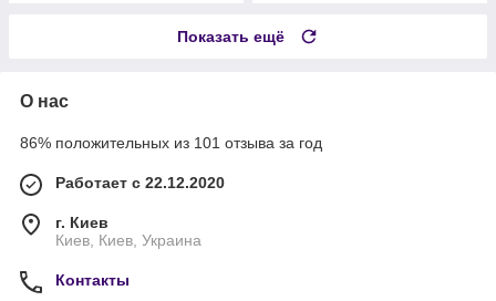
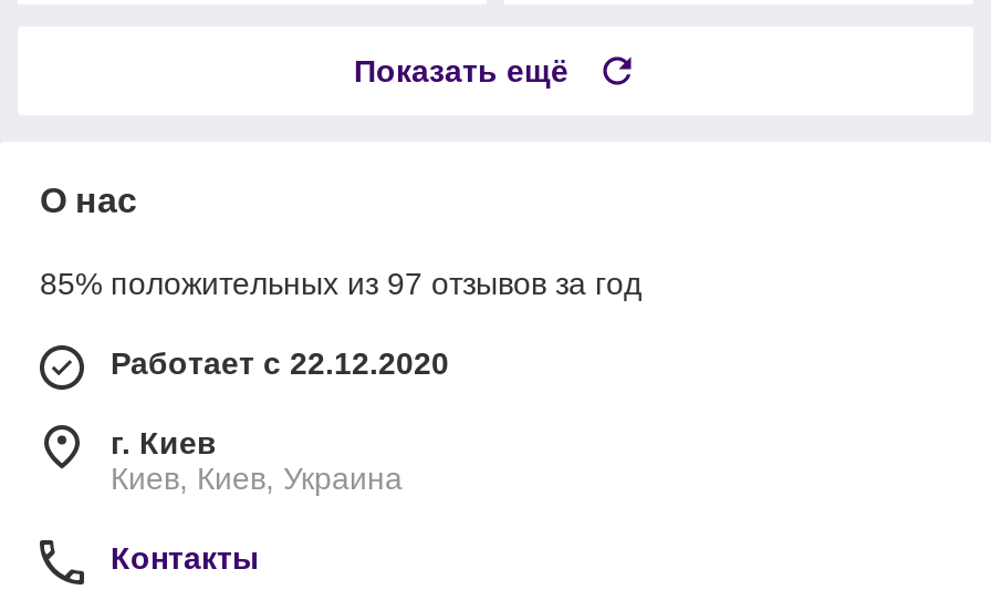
- 86% положительных из 101 отзыва за год
+ 85% положительных из 97 отзывов за год
